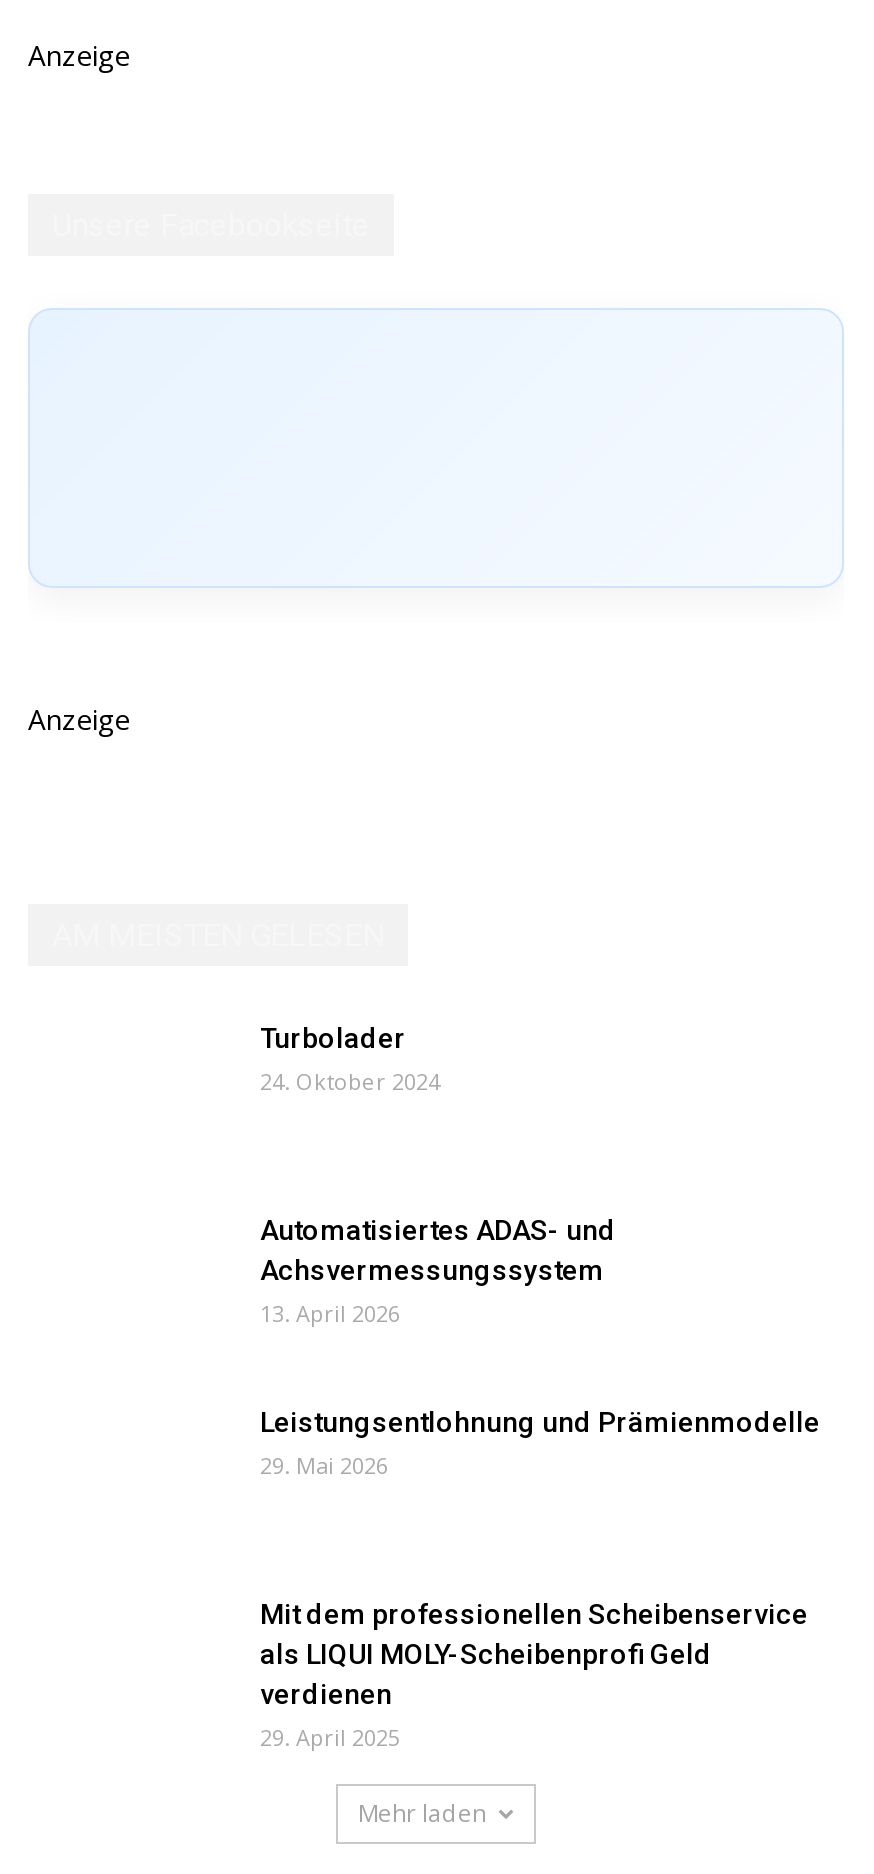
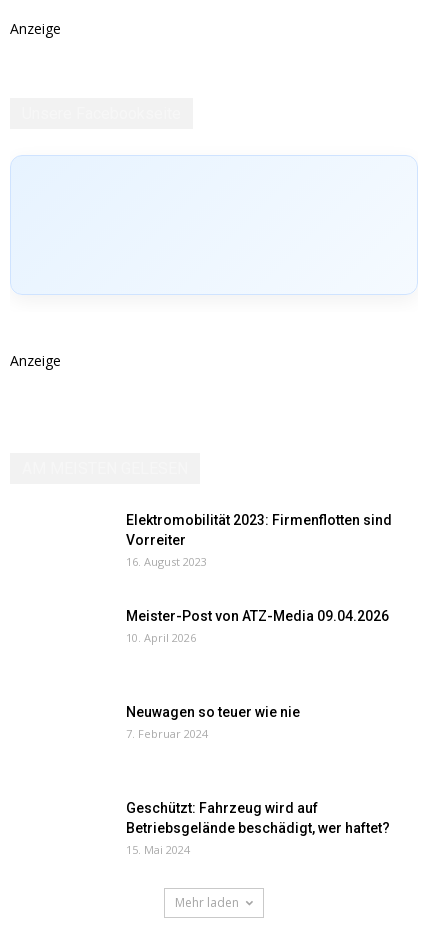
- Turbolader
- 24. Oktober 2024
+ Elektromobilität 2023: Firmenflotten sind
+ Vorreiter
+ 16. August 2023

- Automatisiertes ADAS- und
- Achsvermessungssystem
- 13. April 2026
+ Meister-Post von ATZ-Media 09.04.2026
+ 10. April 2026

- Leistungsentlohnung und Prämienmodelle
- 29. Mai 2026
+ Neuwagen so teuer wie nie
+ 7. Februar 2024

- Mit dem professionellen Scheibenservice
- als LIQUI MOLY-Scheibenprofi Geld
- verdienen
- 29. April 2025
+ Geschützt: Fahrzeug wird auf
+ Betriebsgelände beschädigt, wer haftet?
+ 15. Mai 2024
